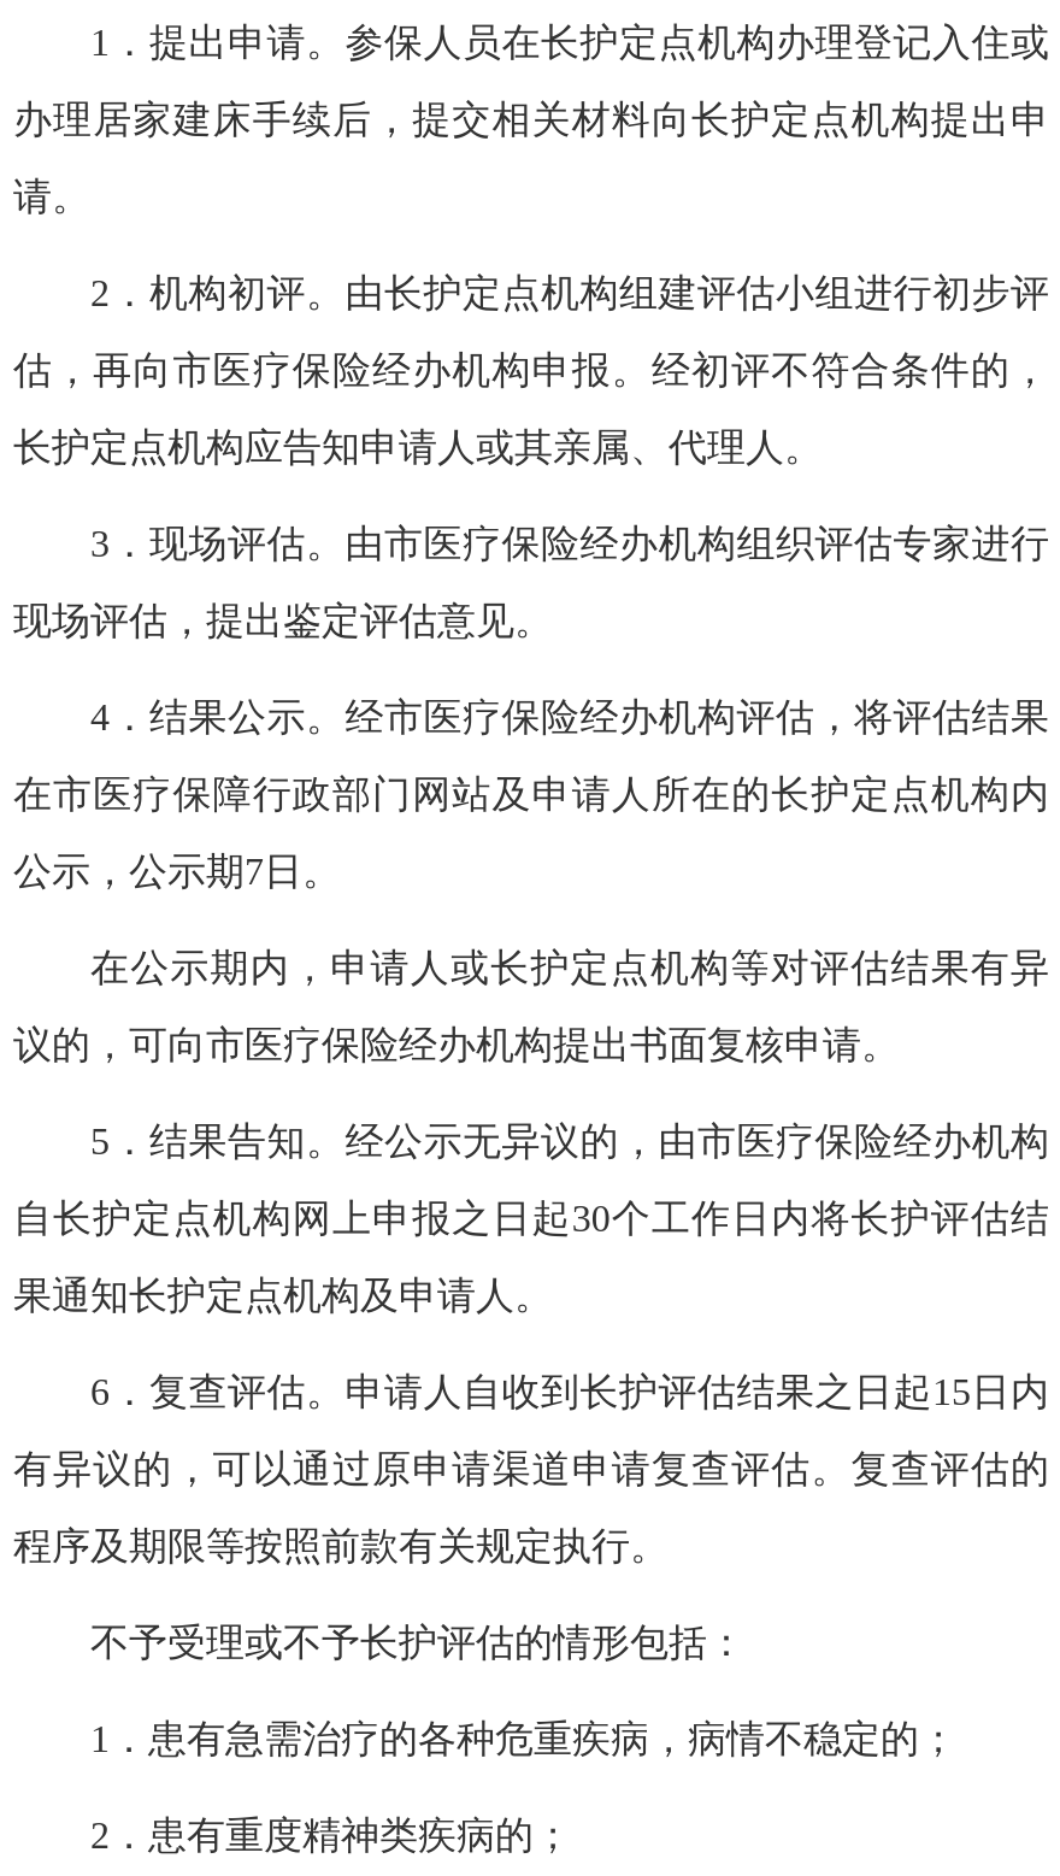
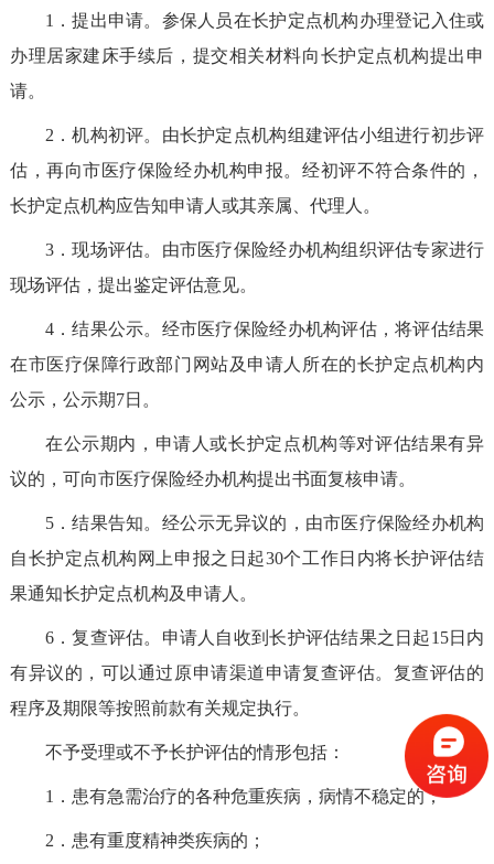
+ [image]
